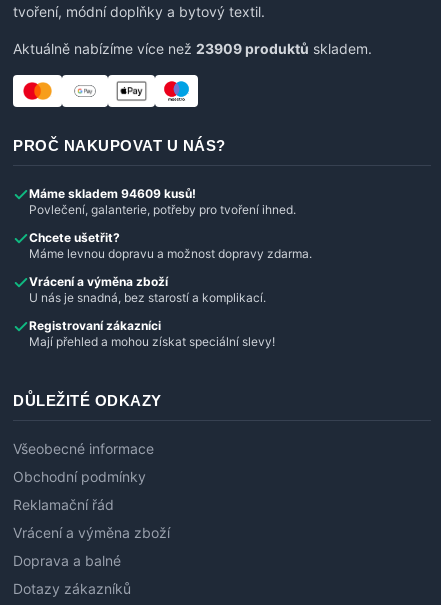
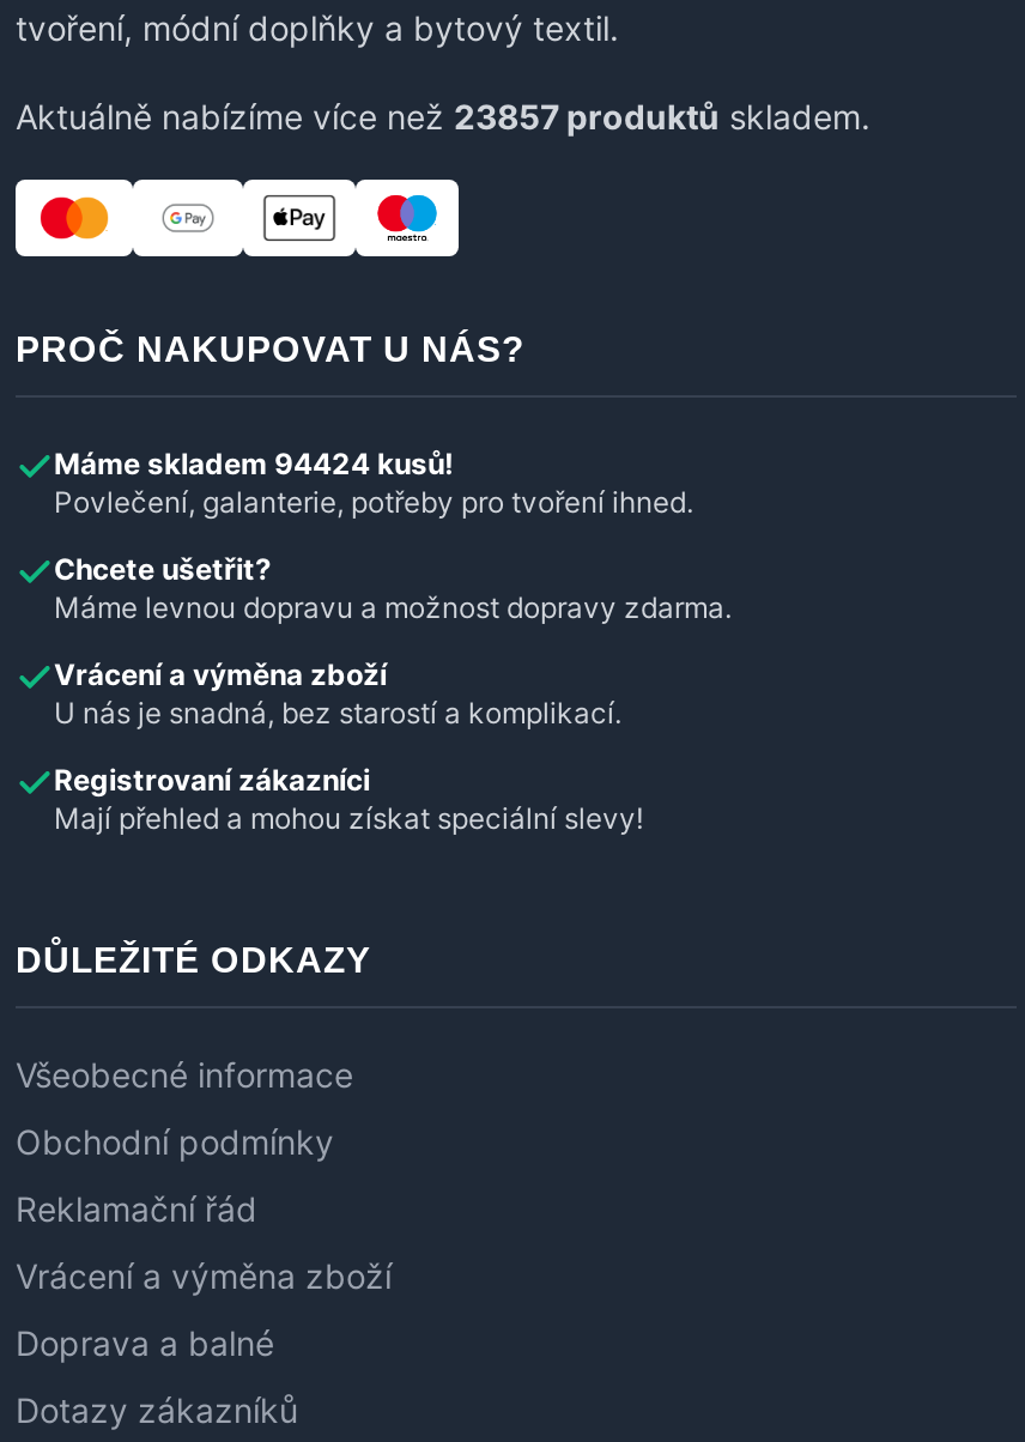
- Aktuálně nabízíme více než 23909 produktů skladem.
+ Aktuálně nabízíme více než 23857 produktů skladem.

- Máme skladem 94609 kusů!
+ Máme skladem 94424 kusů!
